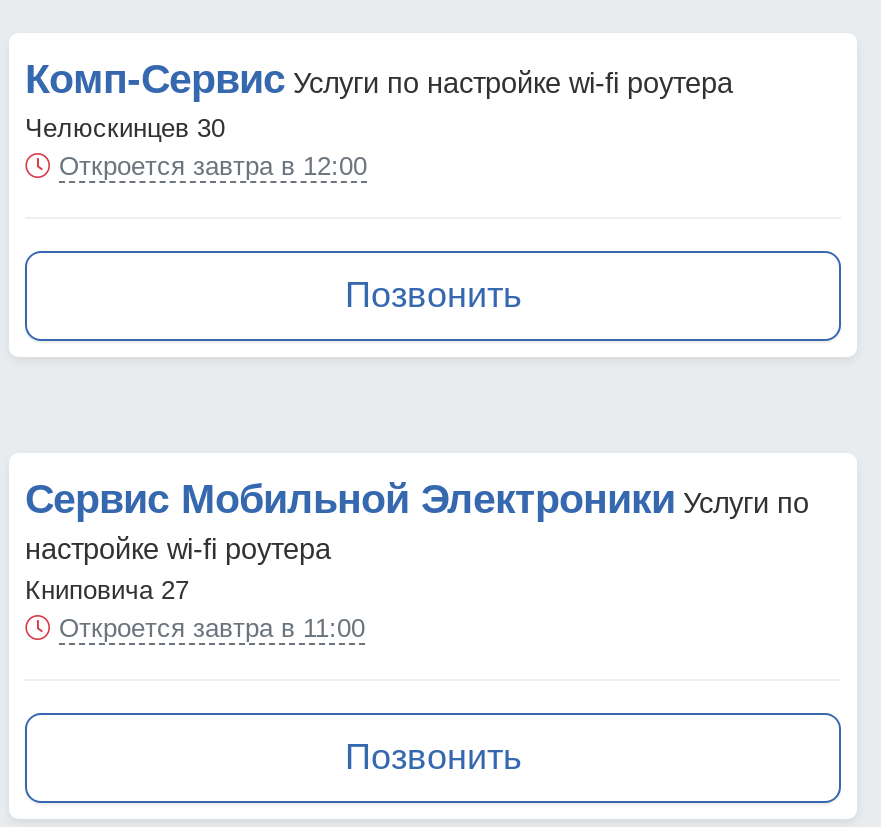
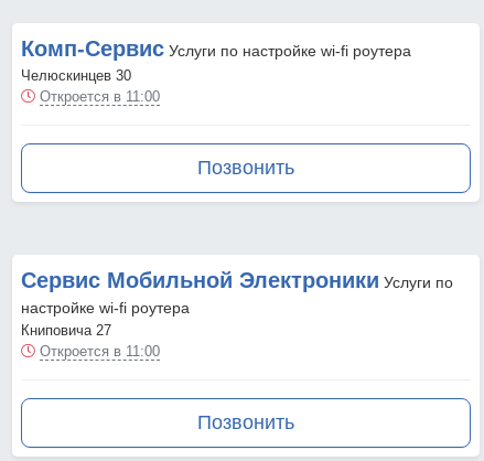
- Откроется завтра в 12:00
+ Откроется в 11:00

- Откроется завтра в 11:00
+ Откроется в 11:00
